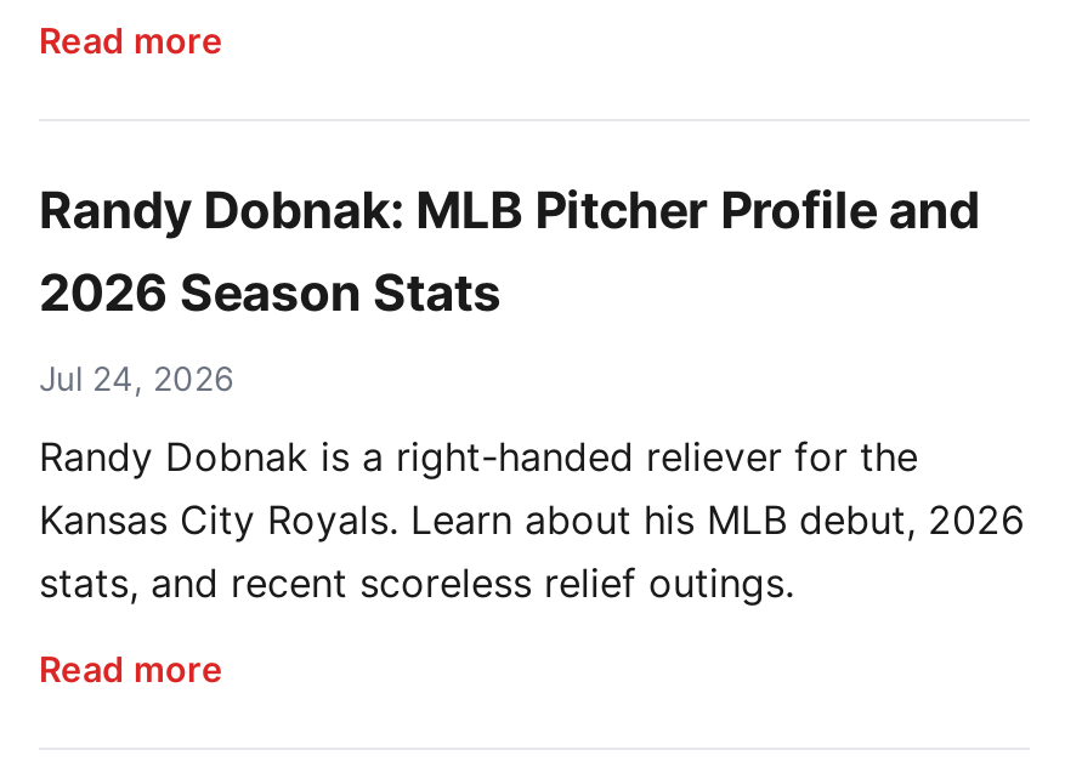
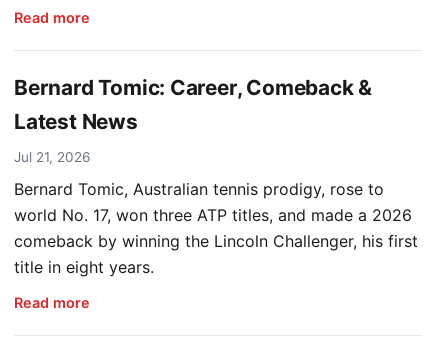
- Randy Dobnak: MLB Pitcher Profile and
- 2026 Season Stats
+ Bernard Tomic: Career, Comeback &
+ Latest News

- Jul 24, 2026
+ Jul 21, 2026

- Randy Dobnak is a right-handed reliever for the
- Kansas City Royals. Learn about his MLB debut, 2026
- stats, and recent scoreless relief outings.
+ Bernard Tomic, Australian tennis prodigy, rose to
+ world No. 17, won three ATP titles, and made a 2026
+ comeback by winning the Lincoln Challenger, his first
+ title in eight years.
